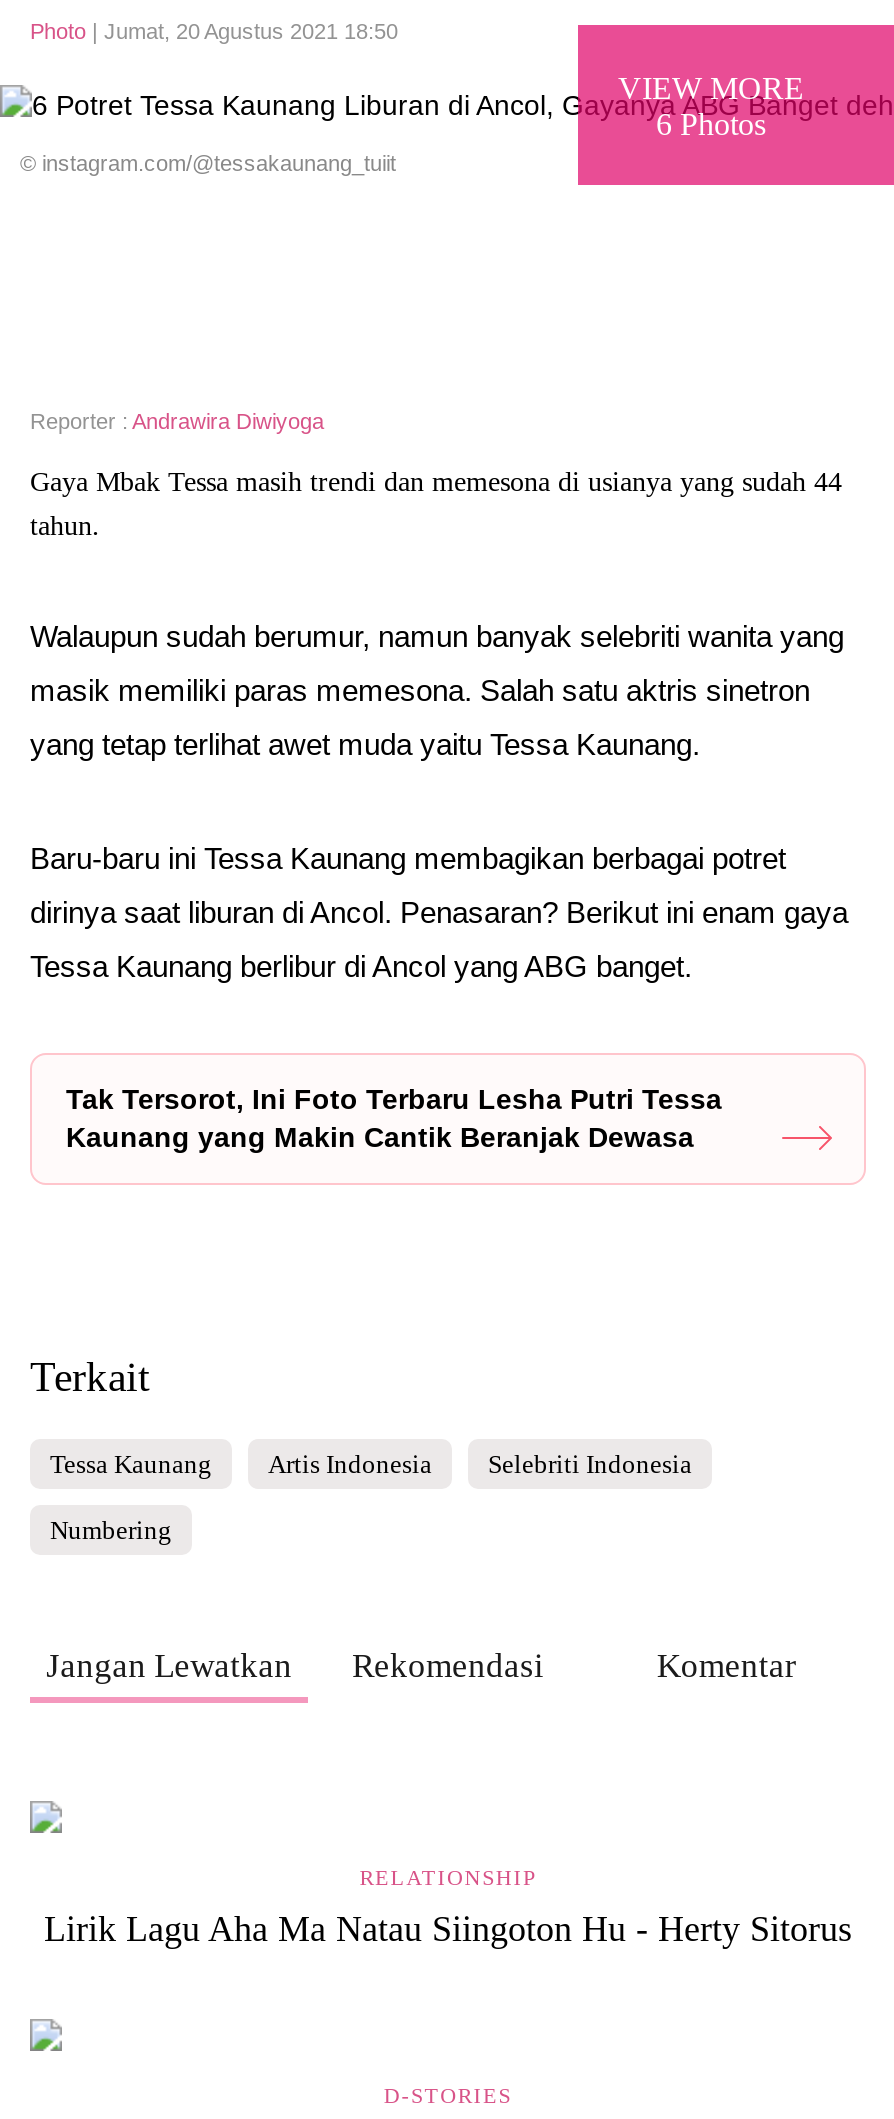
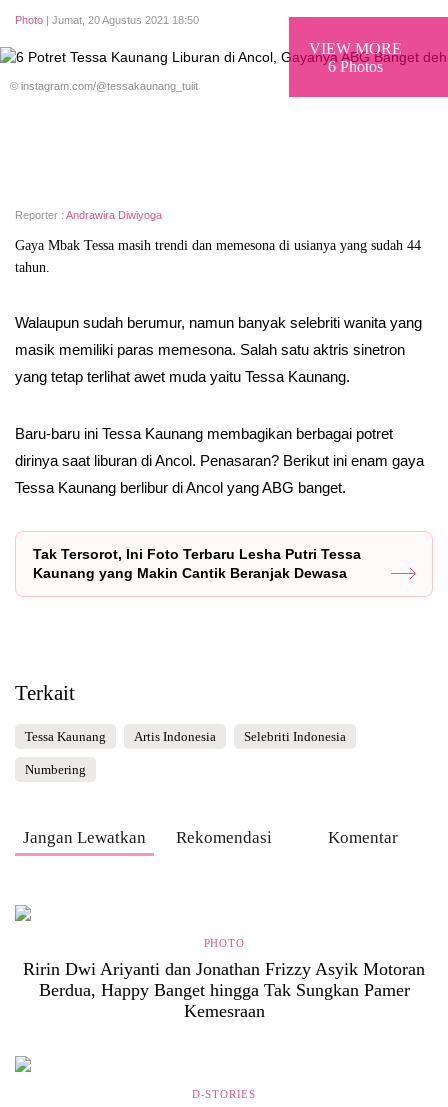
- RELATIONSHIP
+ PHOTO

- Lirik Lagu Aha Ma Natau Siingoton Hu - Herty Sitorus
+ Ririn Dwi Ariyanti dan Jonathan Frizzy Asyik Motoran
+ Berdua, Happy Banget hingga Tak Sungkan Pamer
+ Kemesraan
